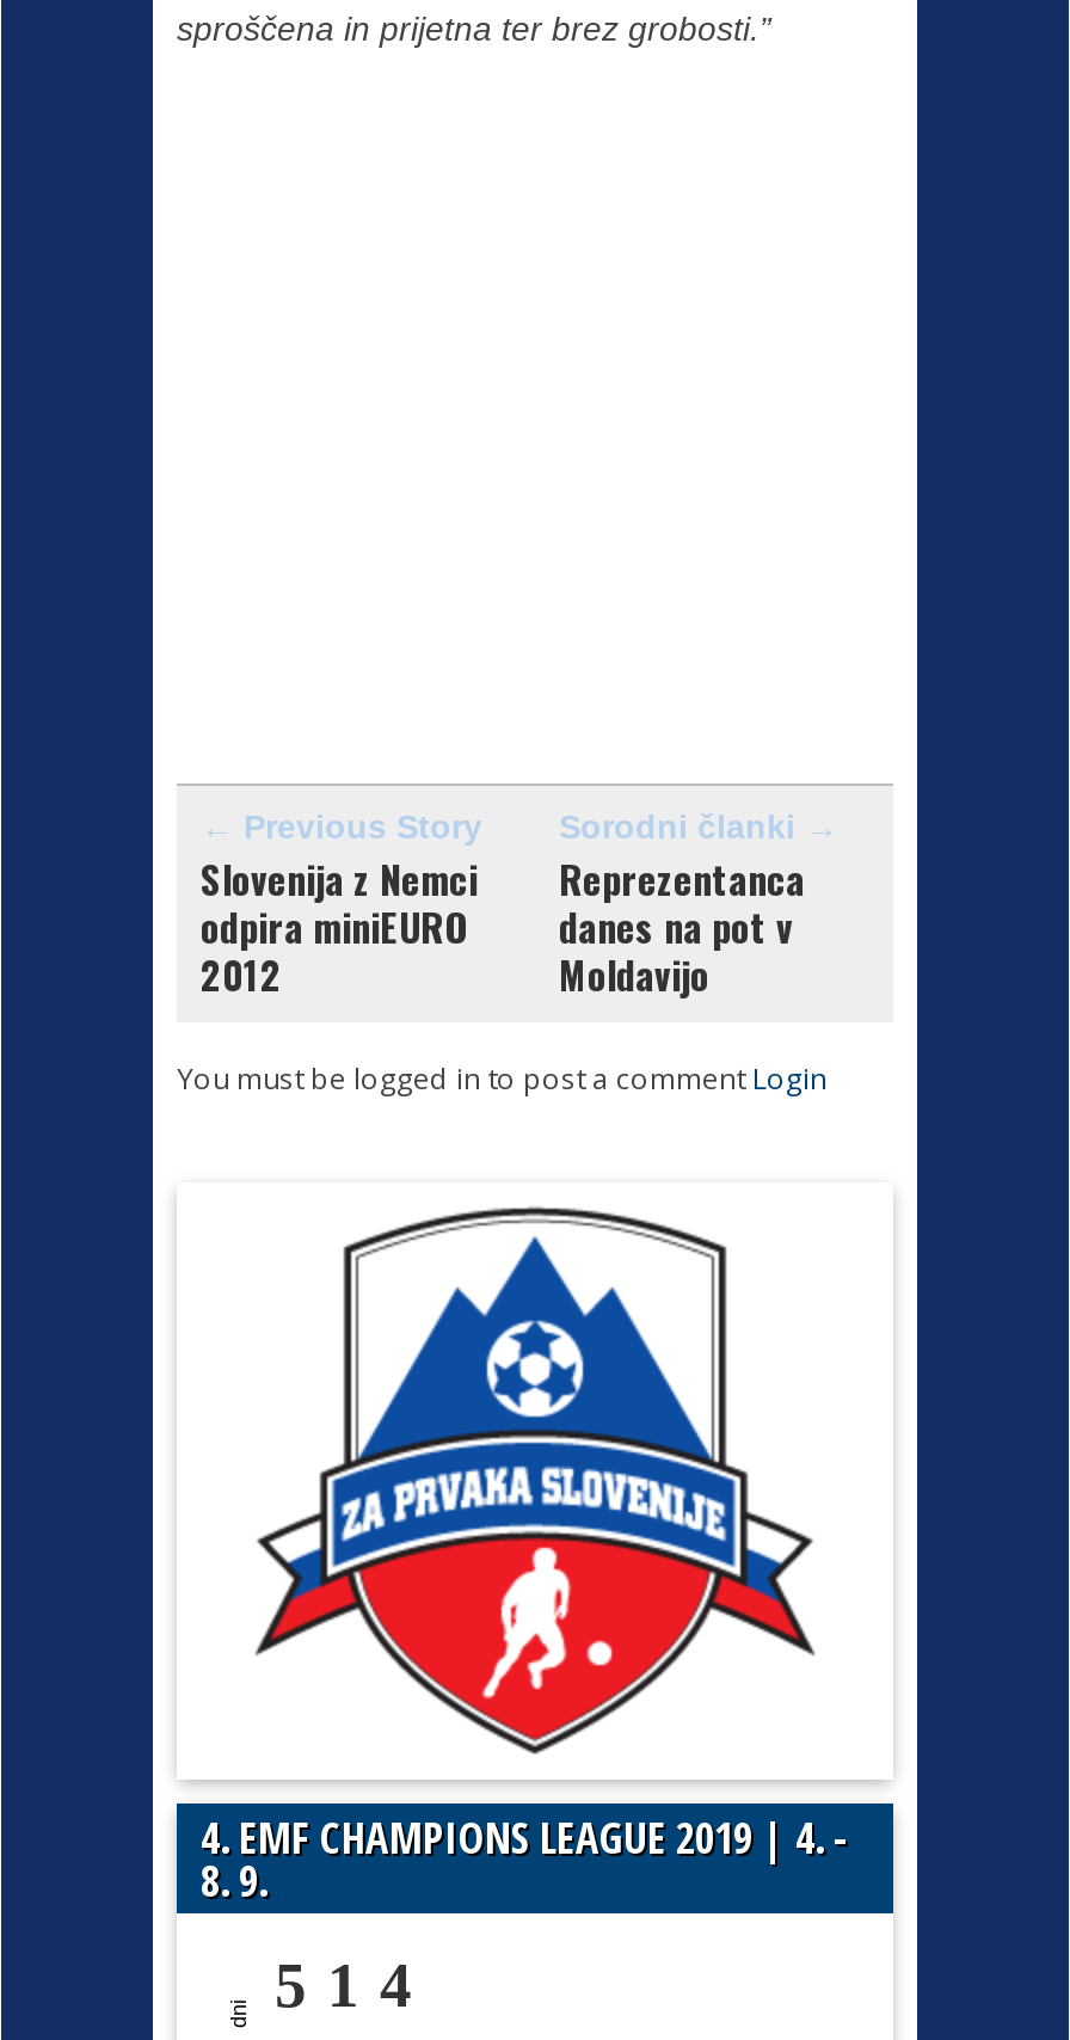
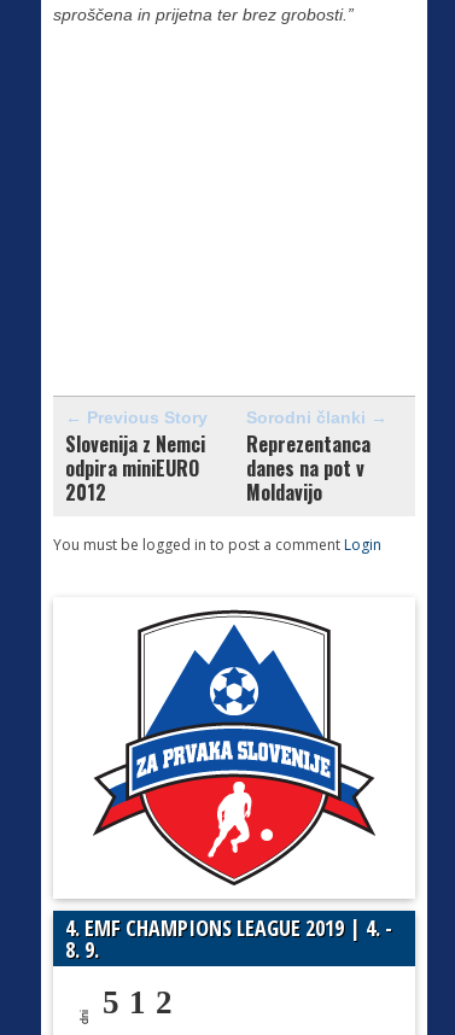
- 5 1 4
+ 5 1 2
